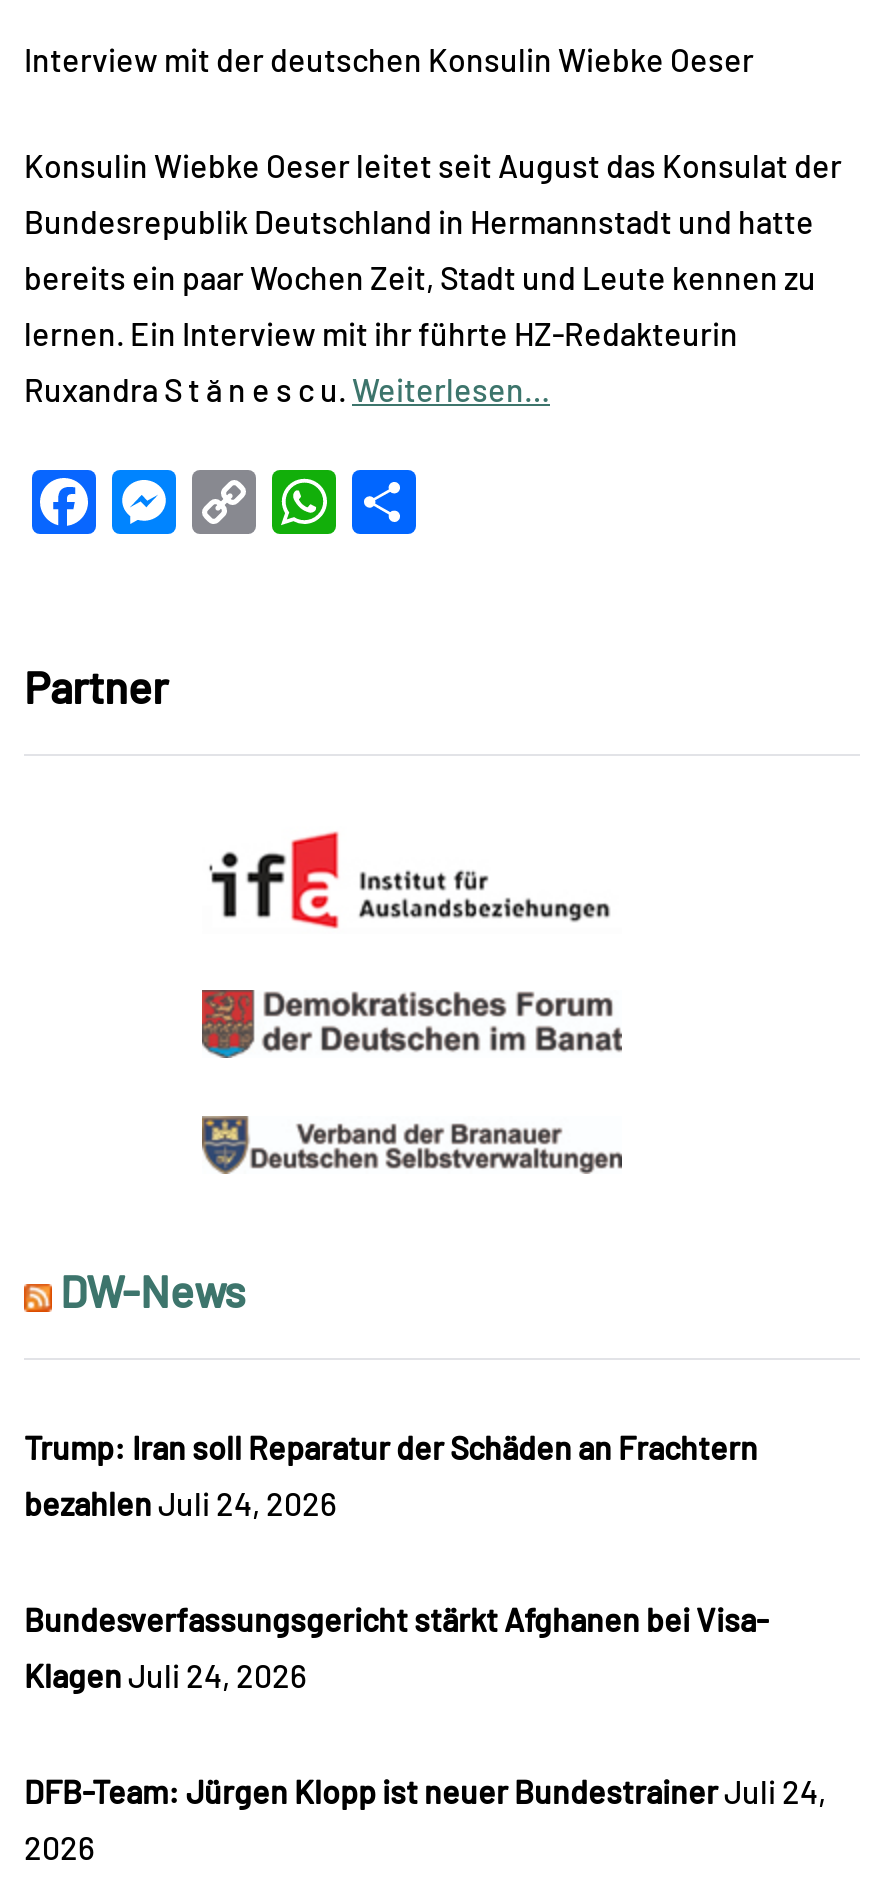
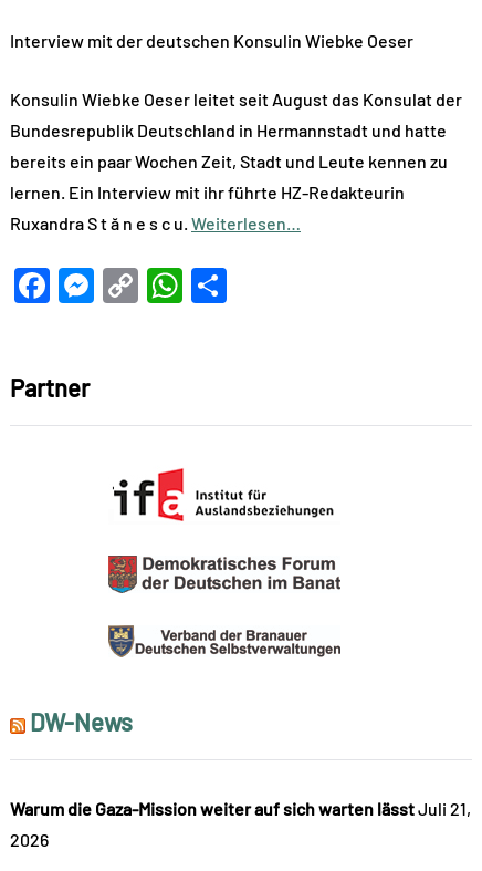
- Trump: Iran soll Reparatur der Schäden an Frachtern
- bezahlen Juli 24, 2026
- Bundesverfassungsgericht stärkt Afghanen bei Visa-
- Klagen Juli 24, 2026
- DFB-Team: Jürgen Klopp ist neuer Bundestrainer Juli 24,
+ Warum die Gaza-Mission weiter auf sich warten lässt Juli 21,
